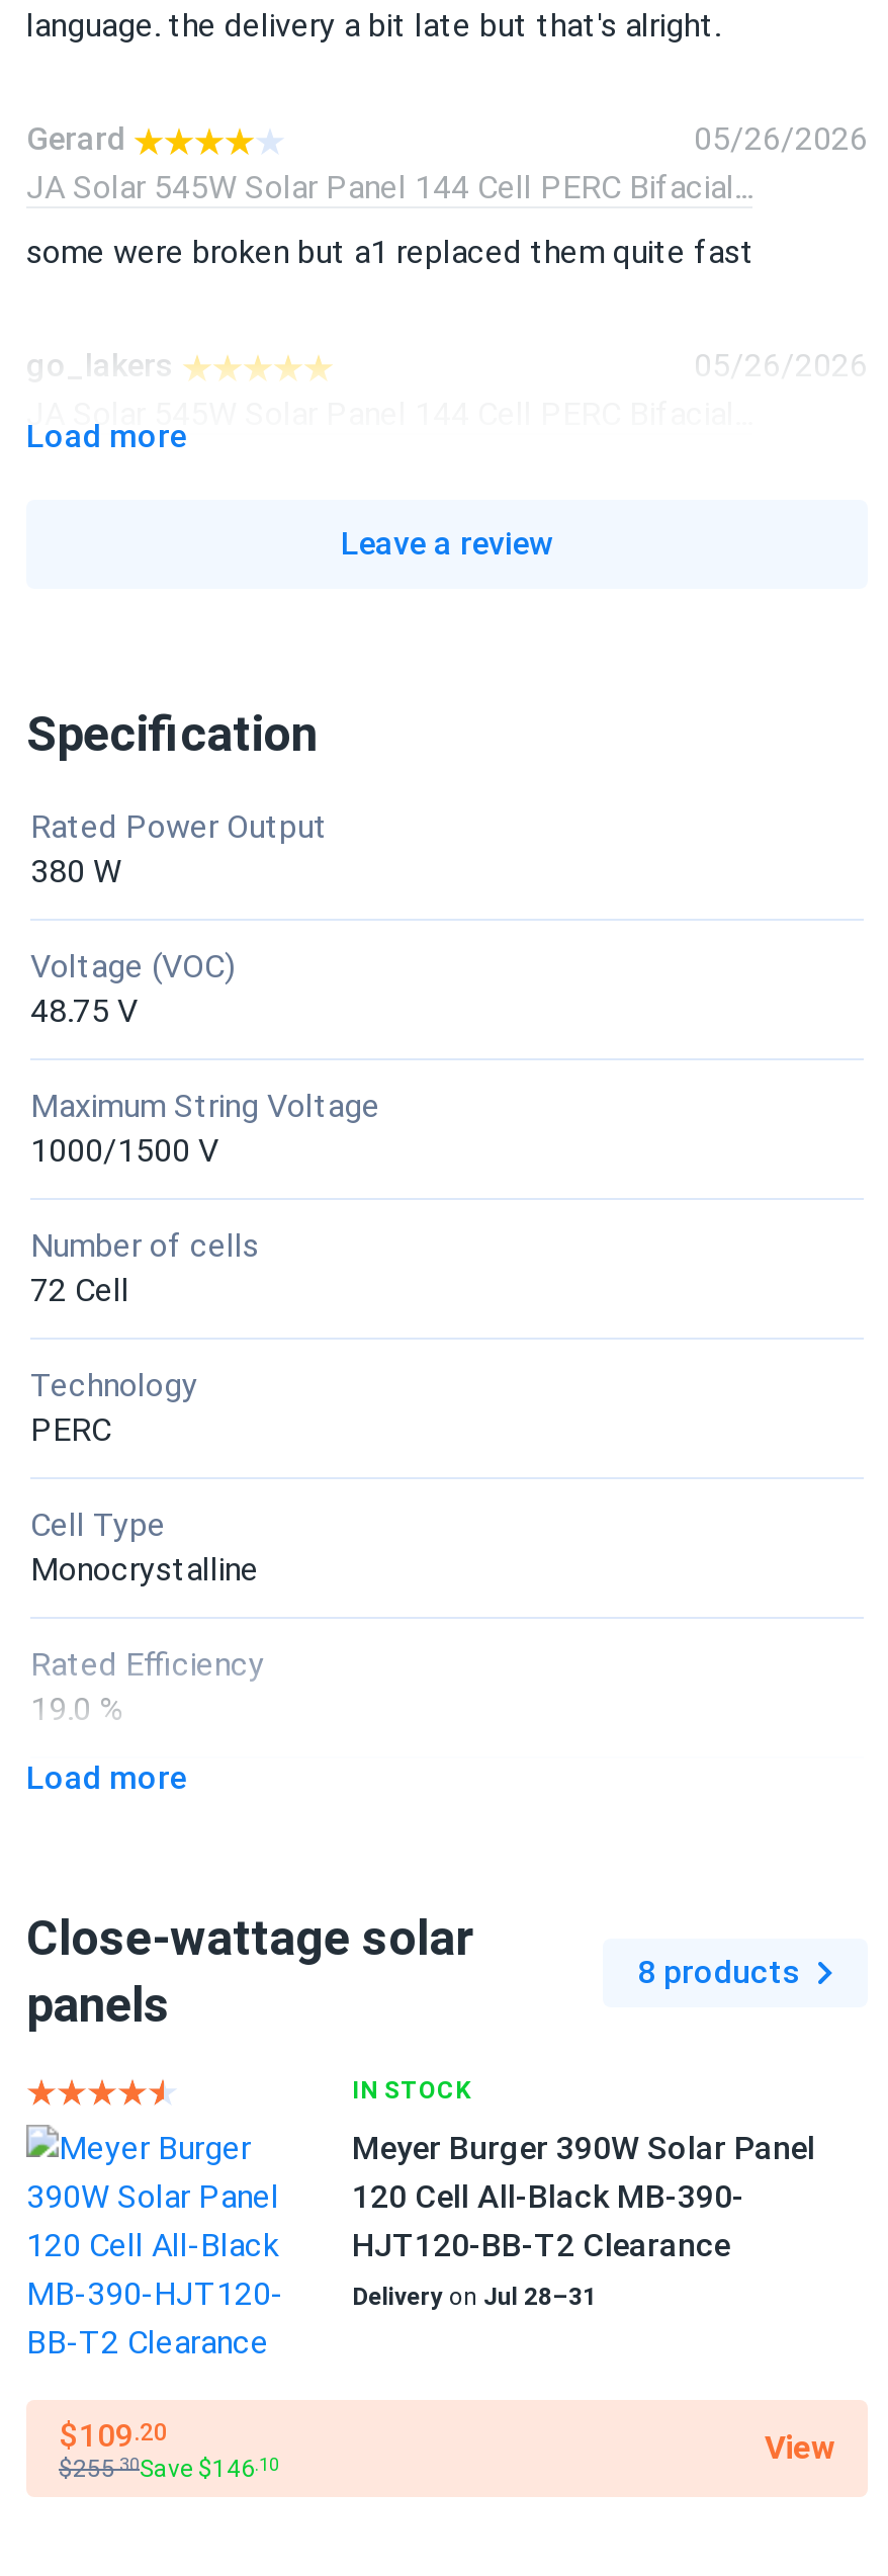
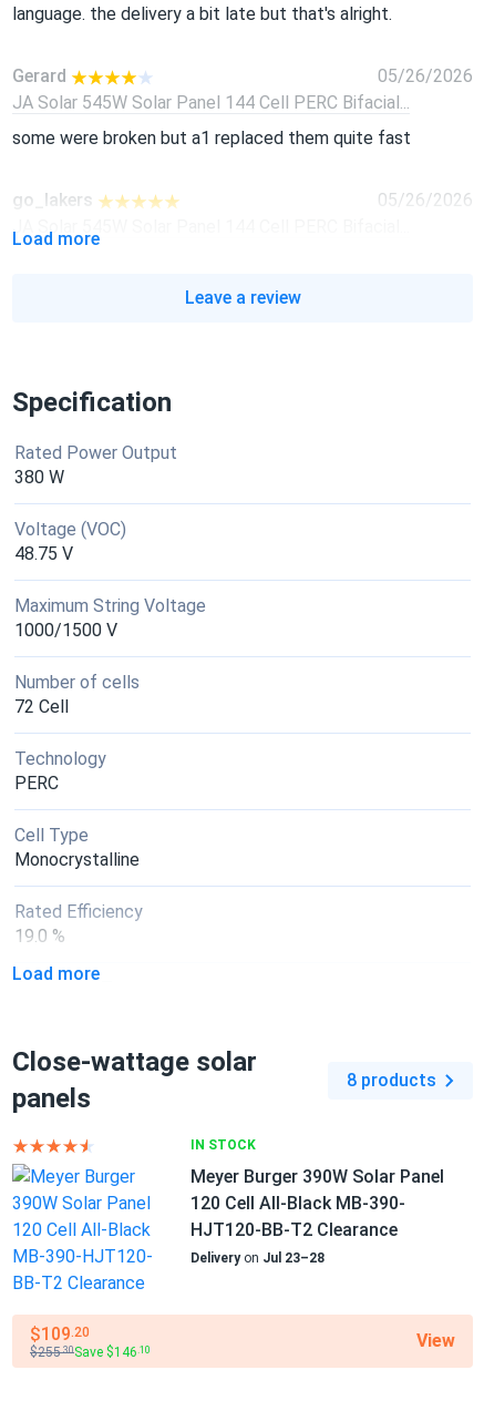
- Delivery on Jul 28–31
+ Delivery on Jul 23–28
